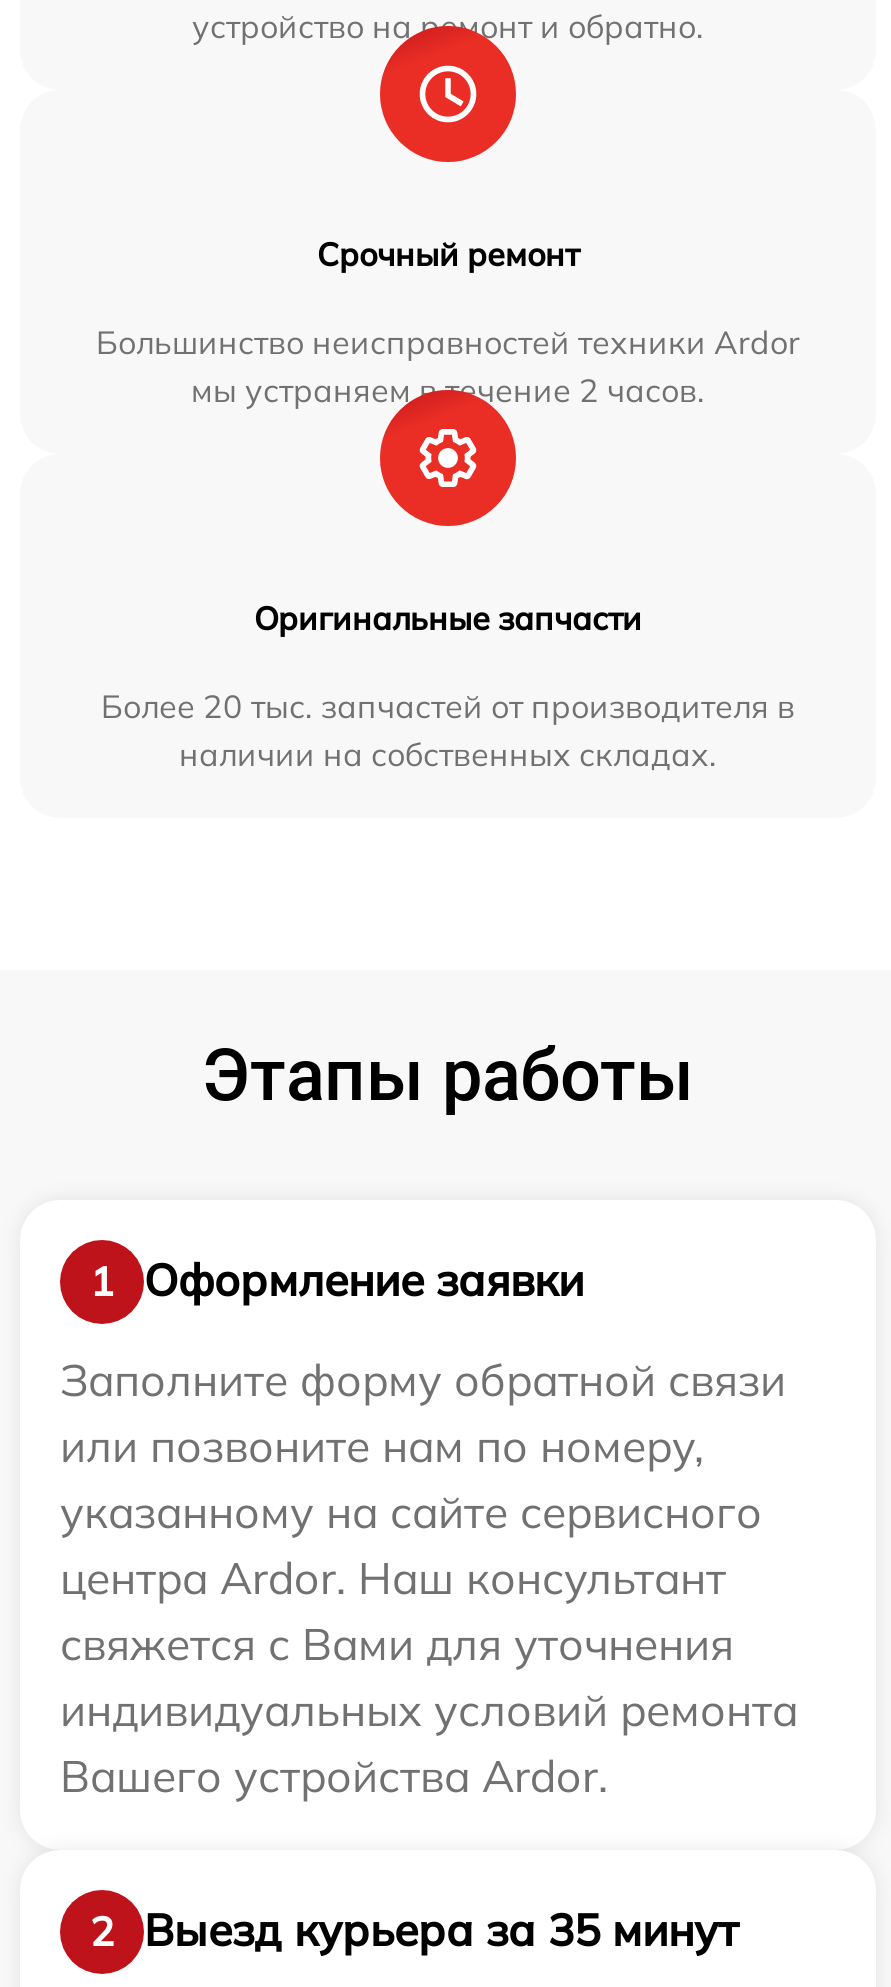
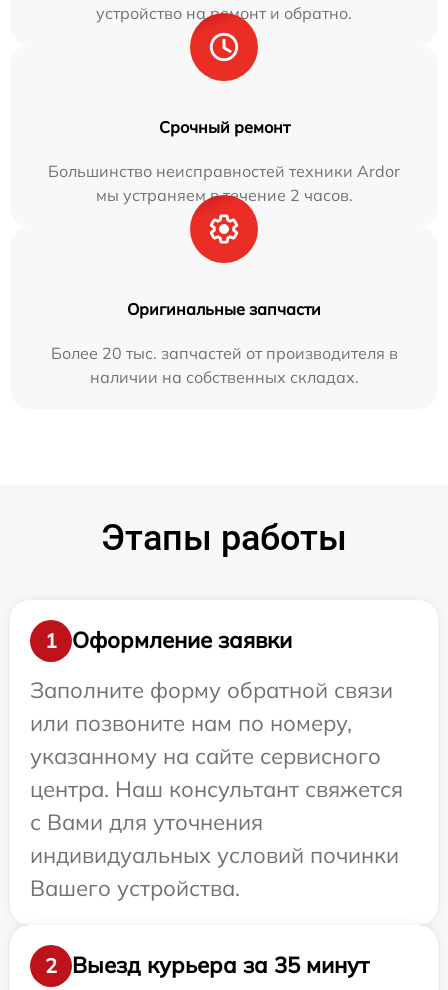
- центра Ardor. Наш консультант
- свяжется с Вами для уточнения
- индивидуальных условий ремонта
- Вашего устройства Ardor.
+ центра. Наш консультант свяжется
+ с Вами для уточнения
+ индивидуальных условий починки
+ Вашего устройства.
